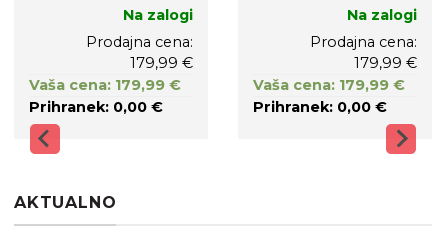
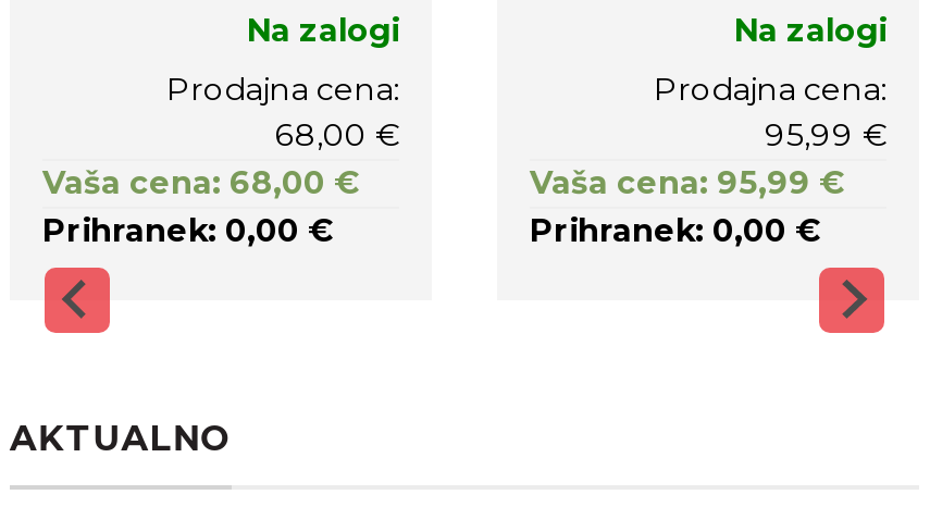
- 179,99 €
+ 68,00 €

- 179,99 €
+ 95,99 €

- Vaša cena: 179,99 €
+ Vaša cena: 68,00 €

- Vaša cena: 179,99 €
+ Vaša cena: 95,99 €
